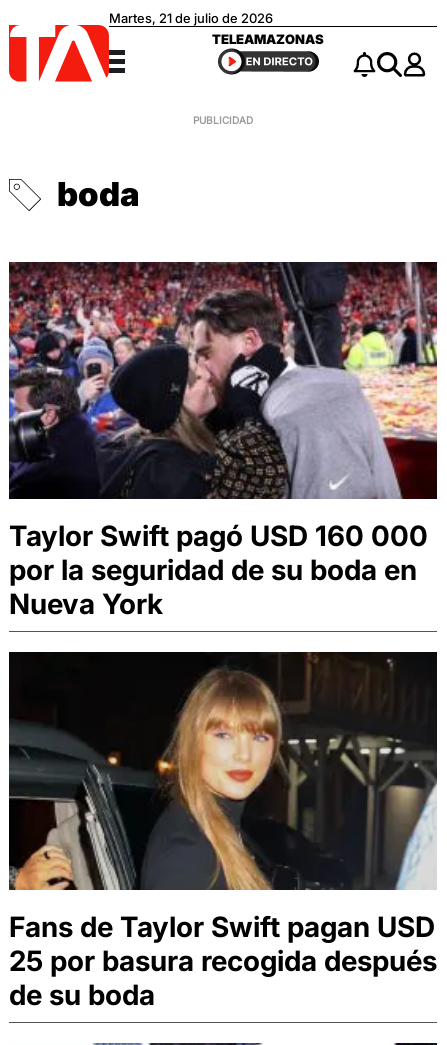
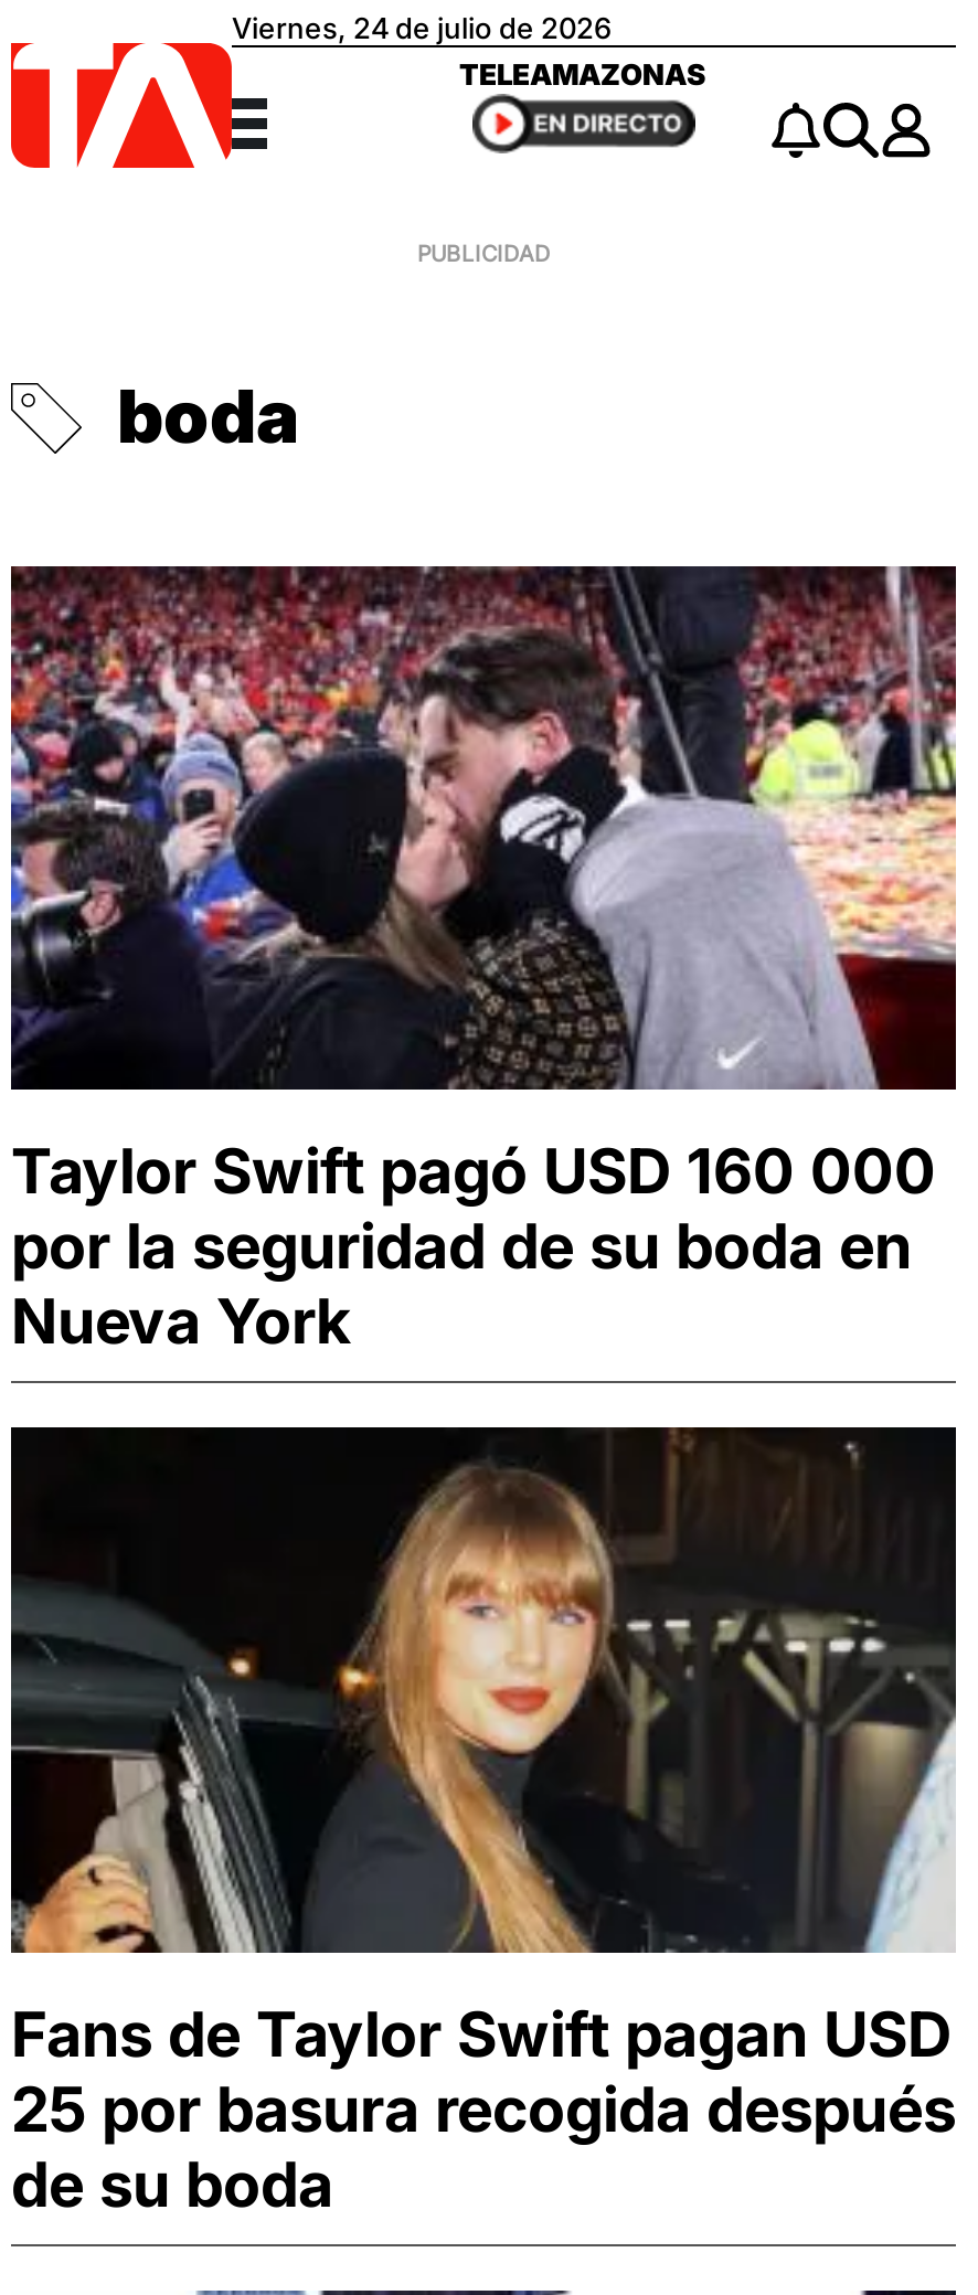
- Martes, 21 de julio de 2026
+ Viernes, 24 de julio de 2026
